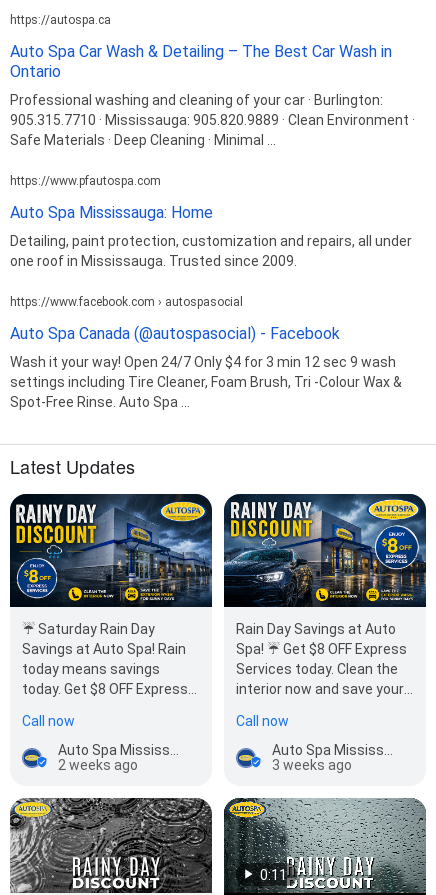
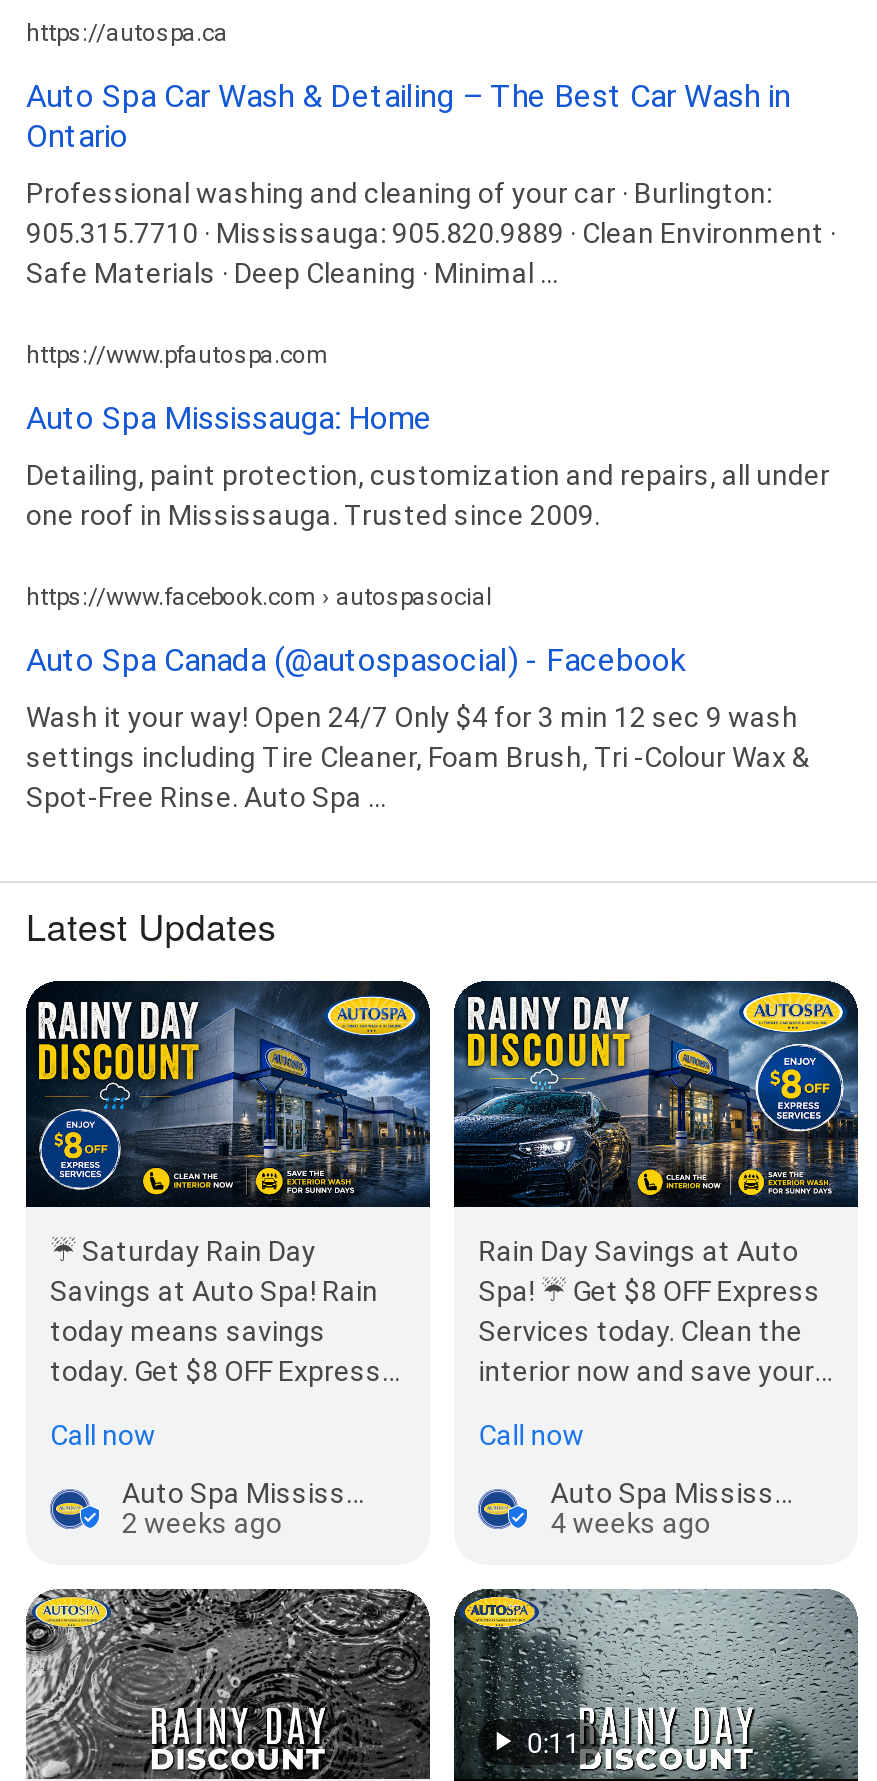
- 3 weeks ago
+ 4 weeks ago
